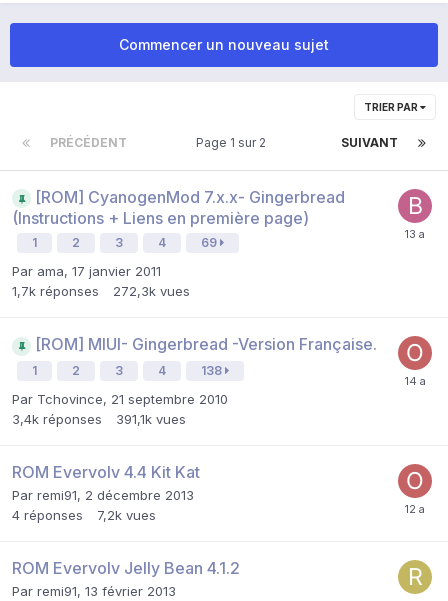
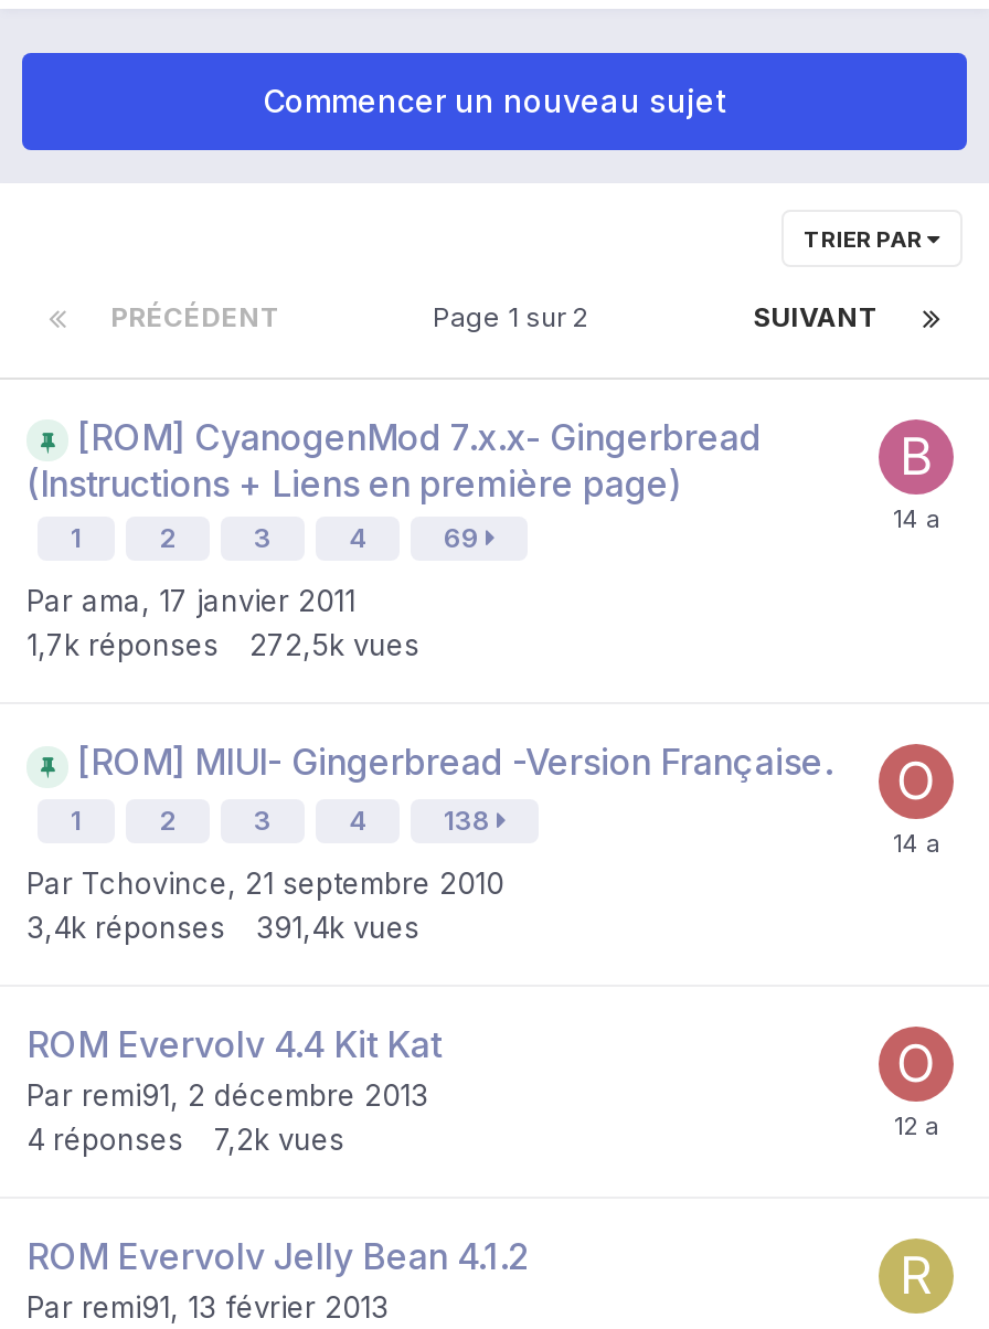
- 1,7k réponses 272,3k vues
+ 1,7k réponses 272,5k vues

- 3,4k réponses 391,1k vues
+ 3,4k réponses 391,4k vues
